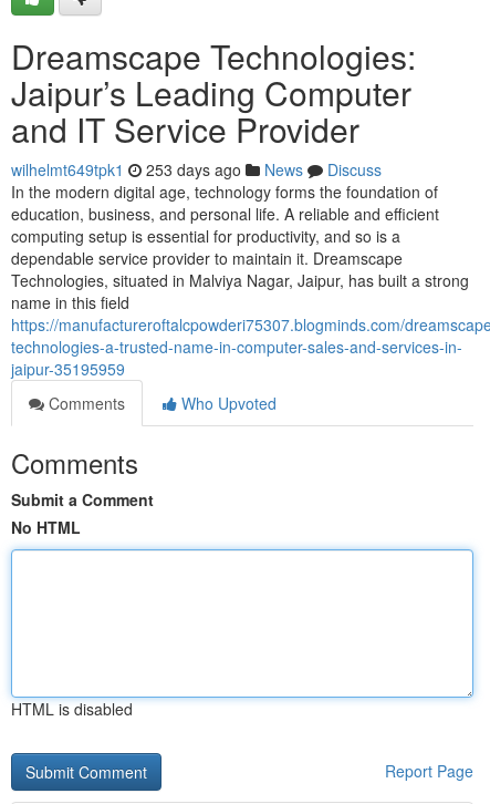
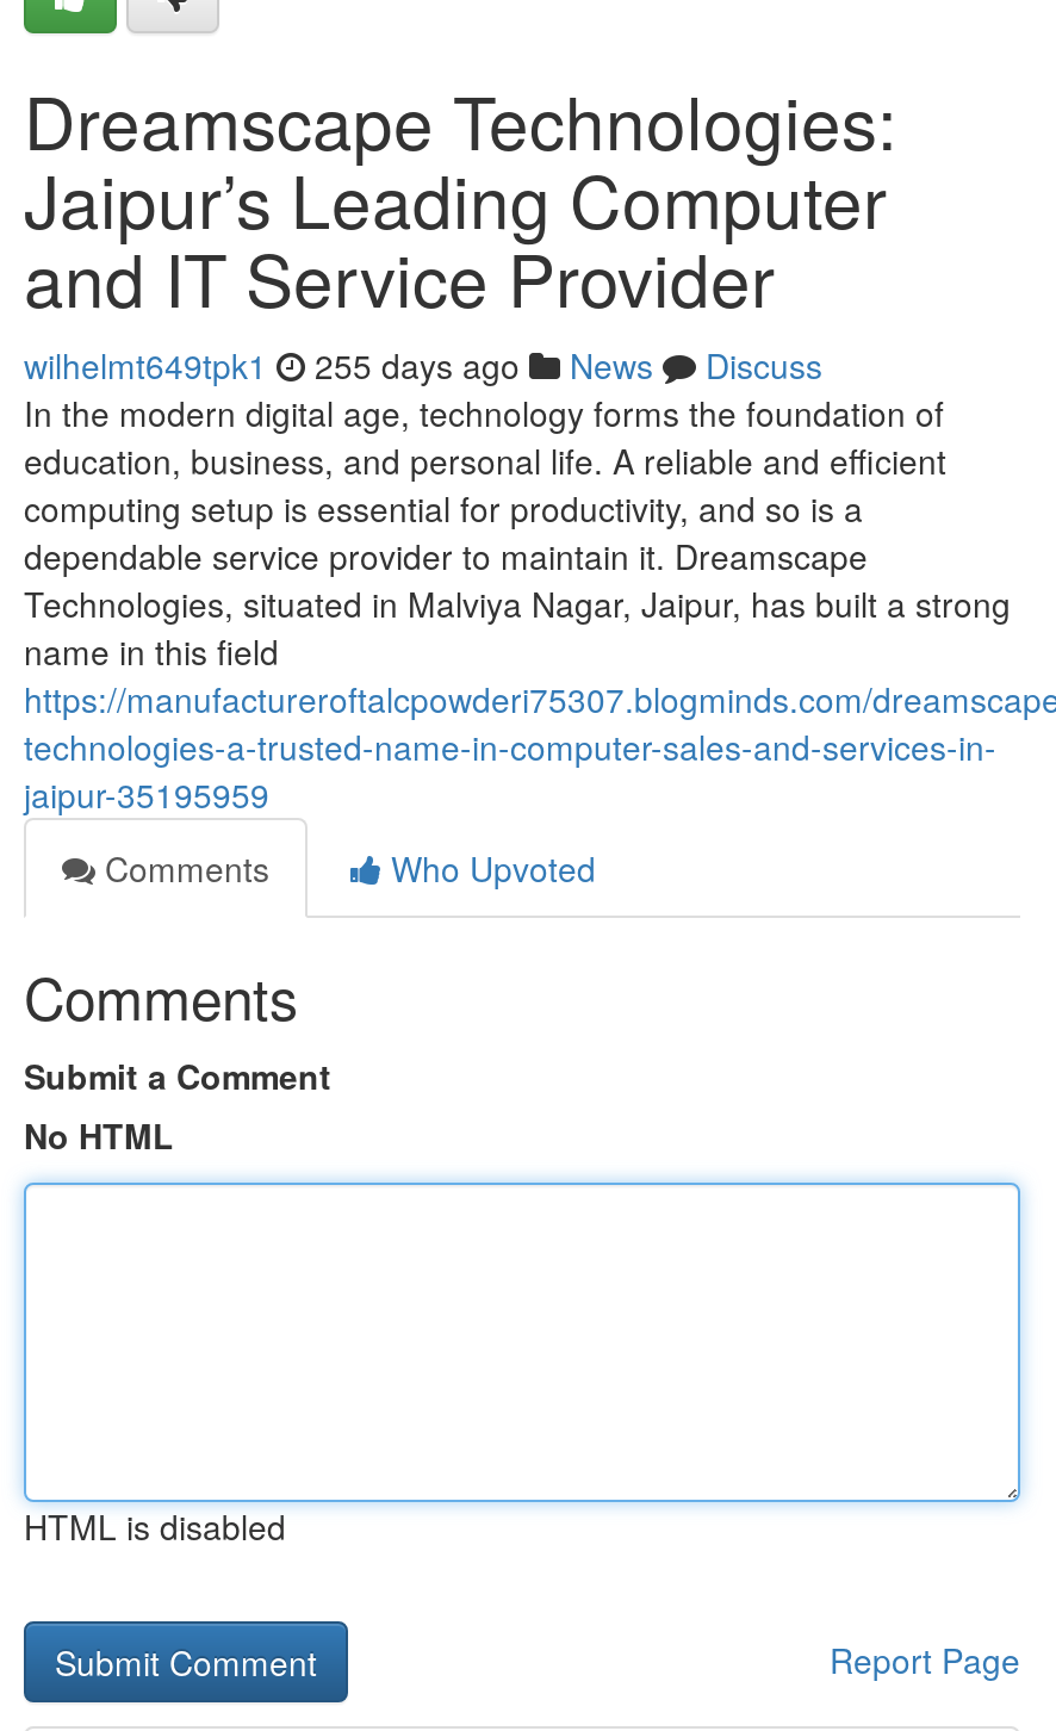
- wilhelmt649tpk1 253 days ago News Discuss
+ wilhelmt649tpk1 255 days ago News Discuss
